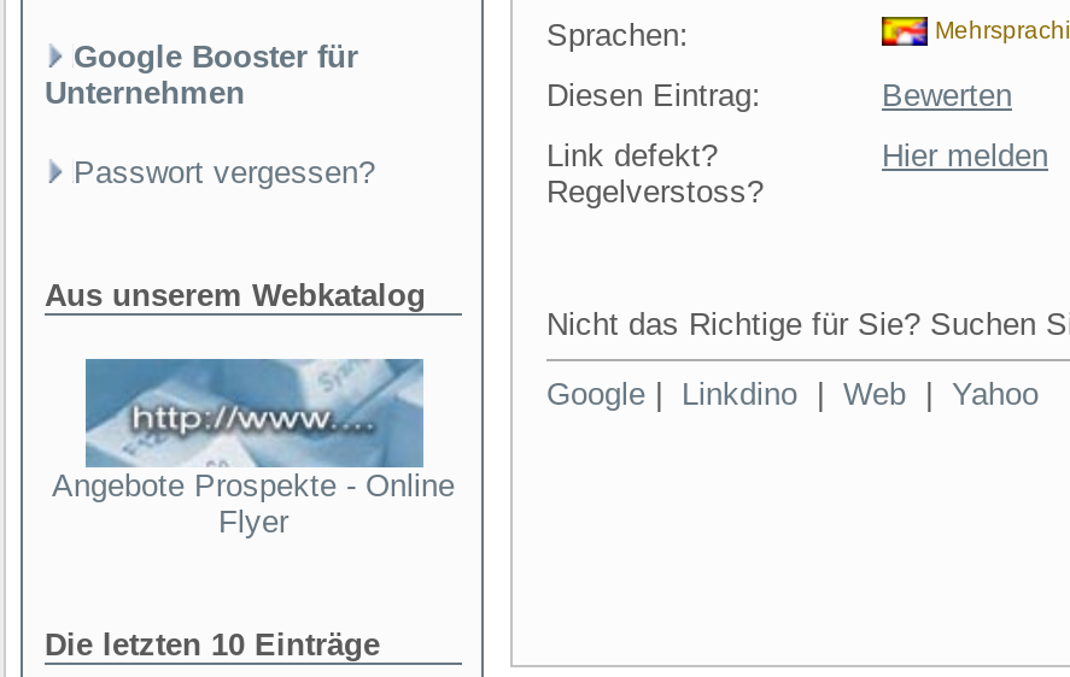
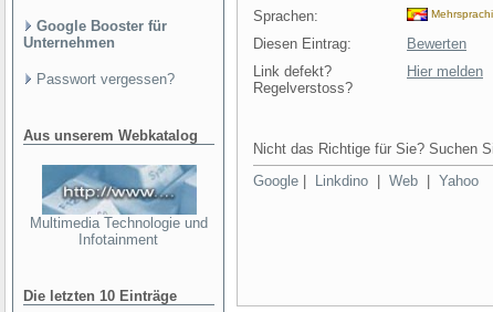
- Angebote Prospekte - Online
- Flyer
+ Multimedia Technologie und
+ Infotainment
